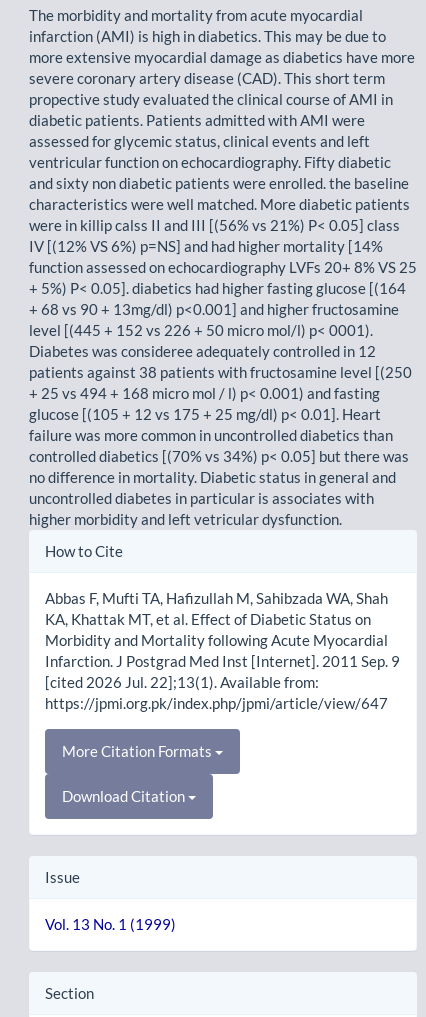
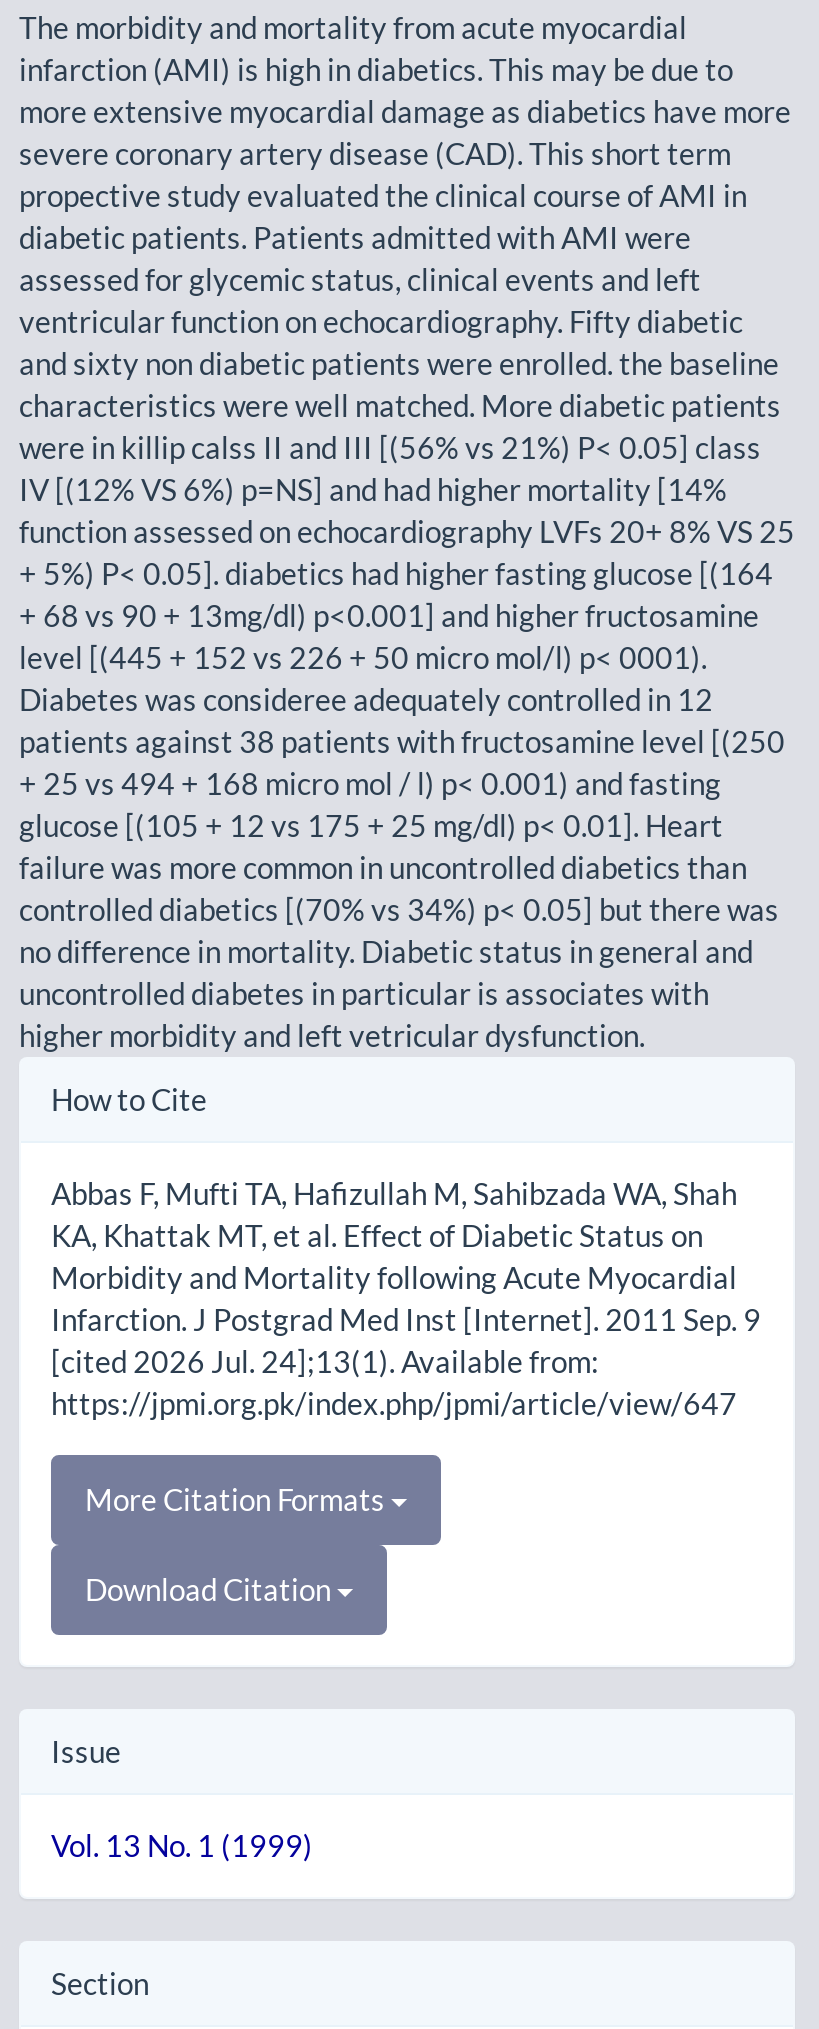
- [cited 2026 Jul. 22];13(1). Available from:
+ [cited 2026 Jul. 24];13(1). Available from:
